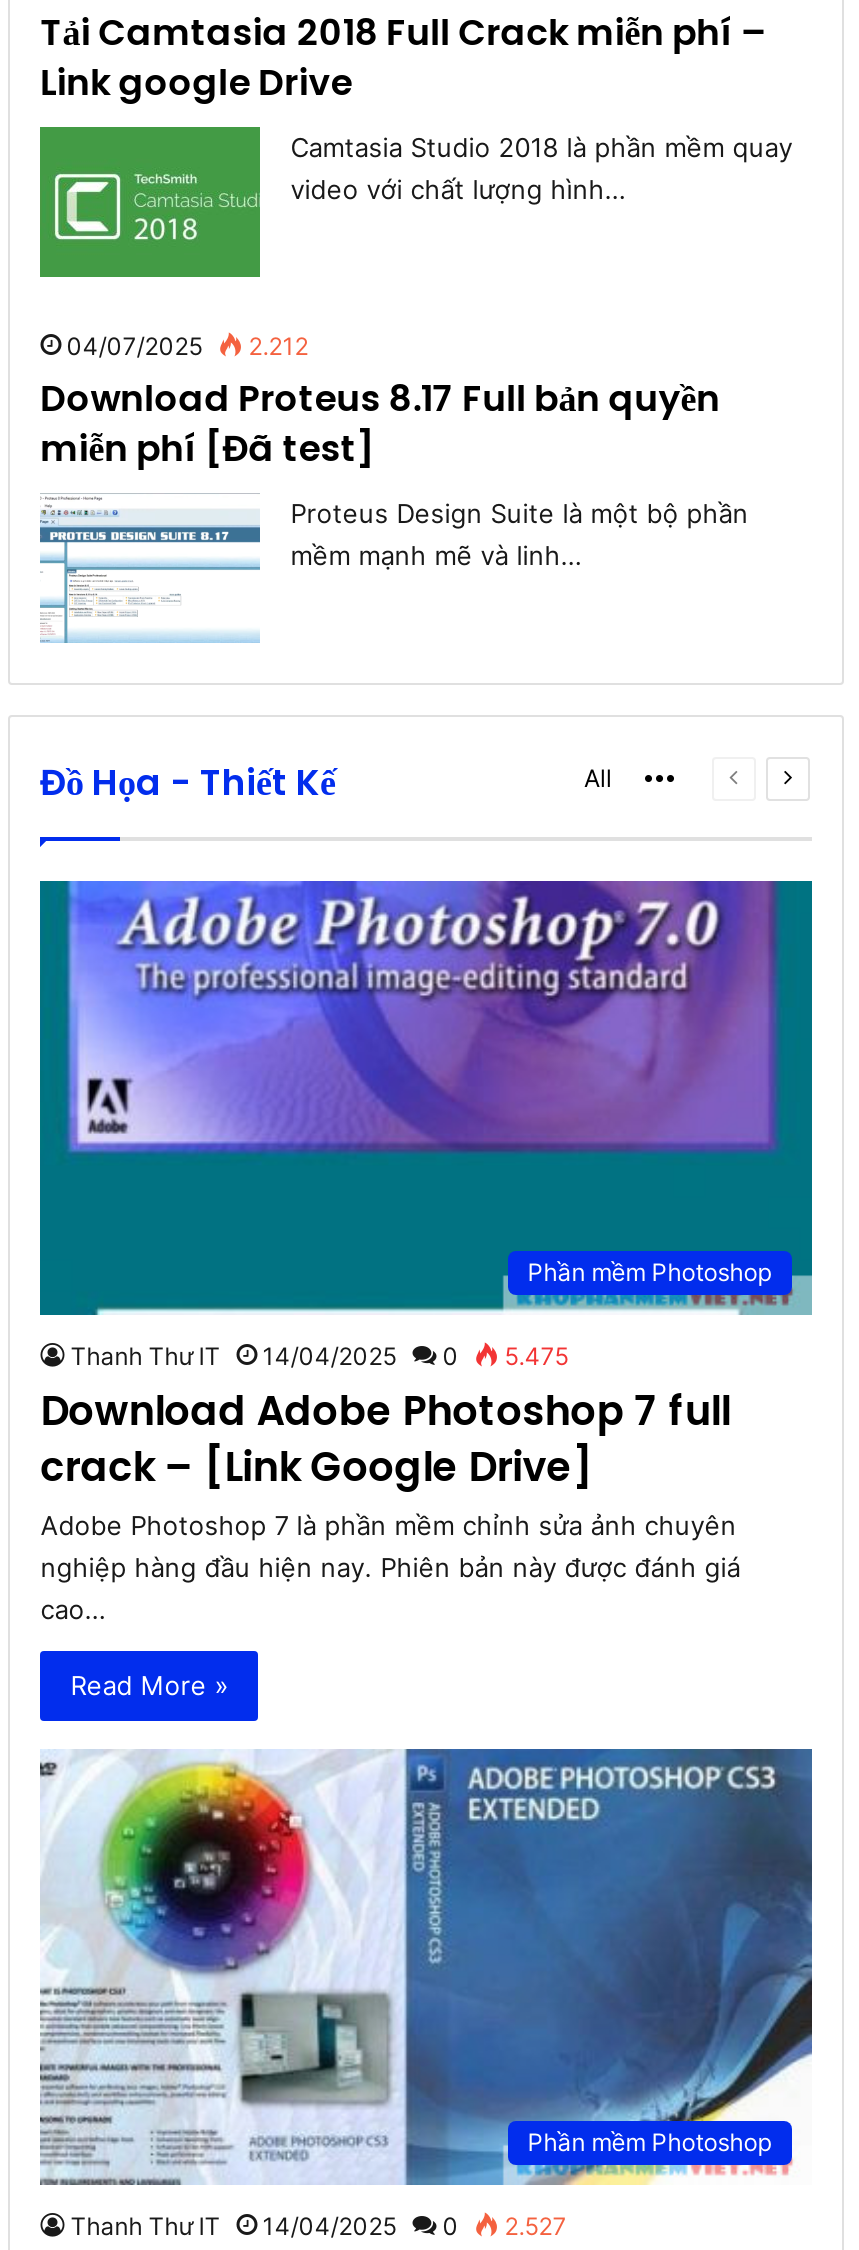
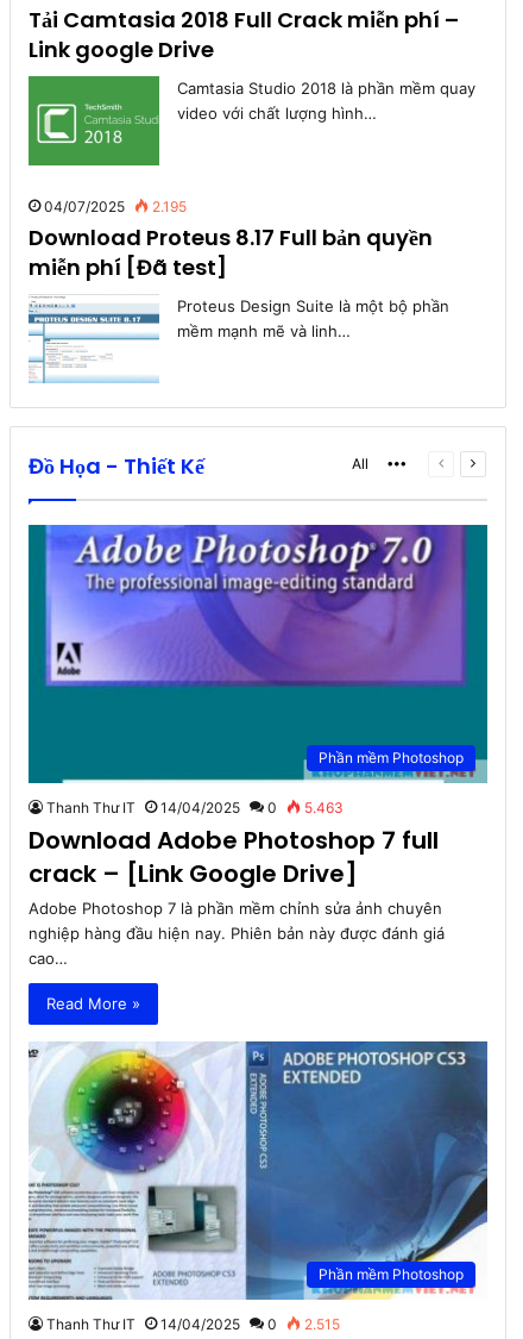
- 04/07/2025 2.212
+ 04/07/2025 2.195

- Thanh Thư IT 14/04/2025 0 5.475
+ Thanh Thư IT 14/04/2025 0 5.463

- Thanh Thư IT 14/04/2025 0 2.527
+ Thanh Thư IT 14/04/2025 0 2.515
